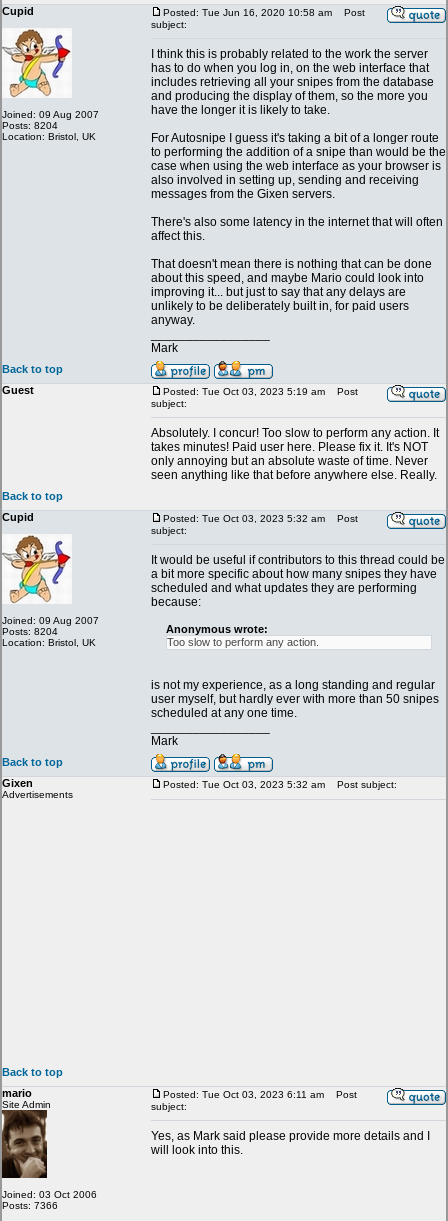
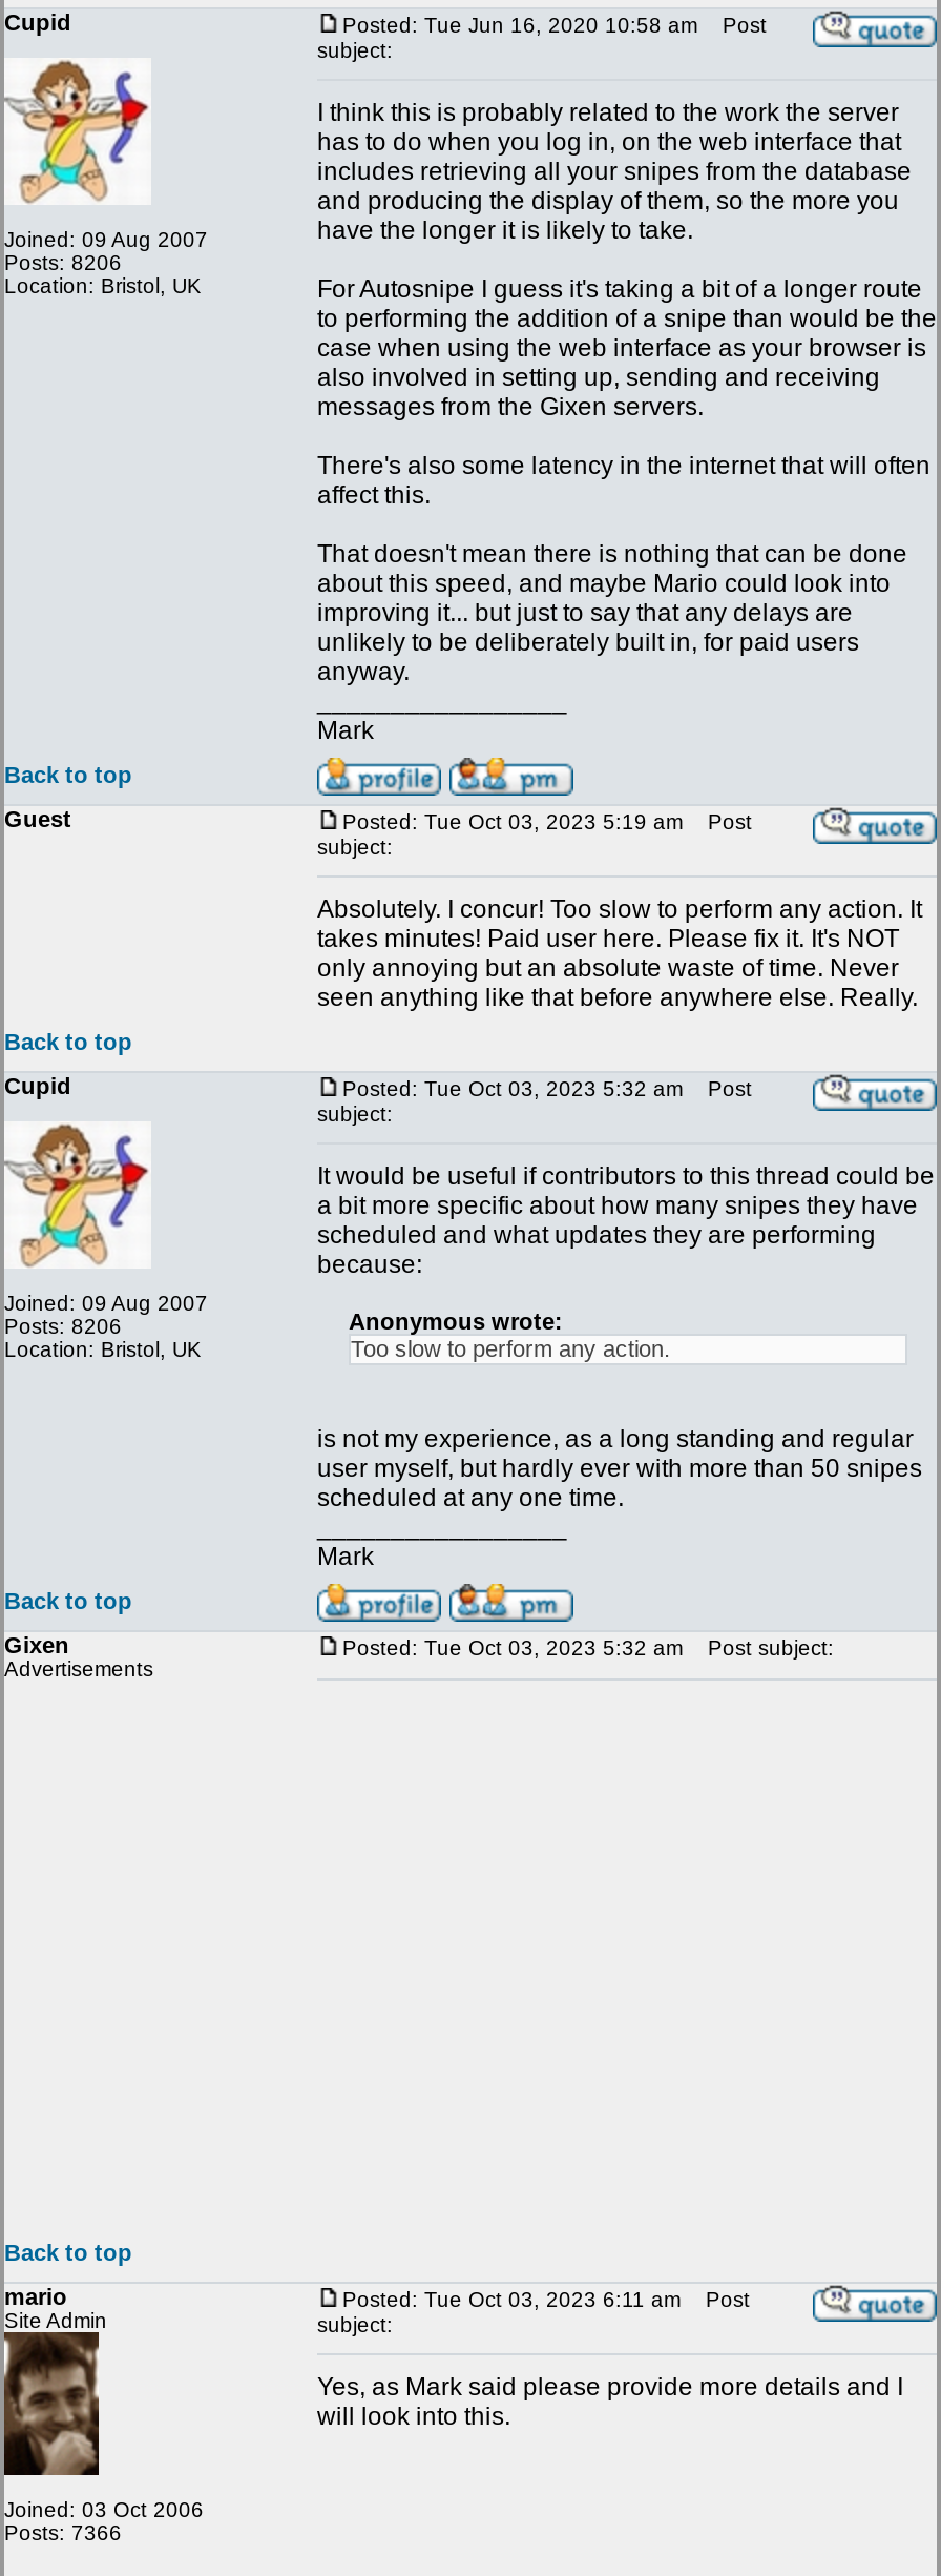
- Posts: 8204
+ Posts: 8206

- Posts: 8204
+ Posts: 8206
